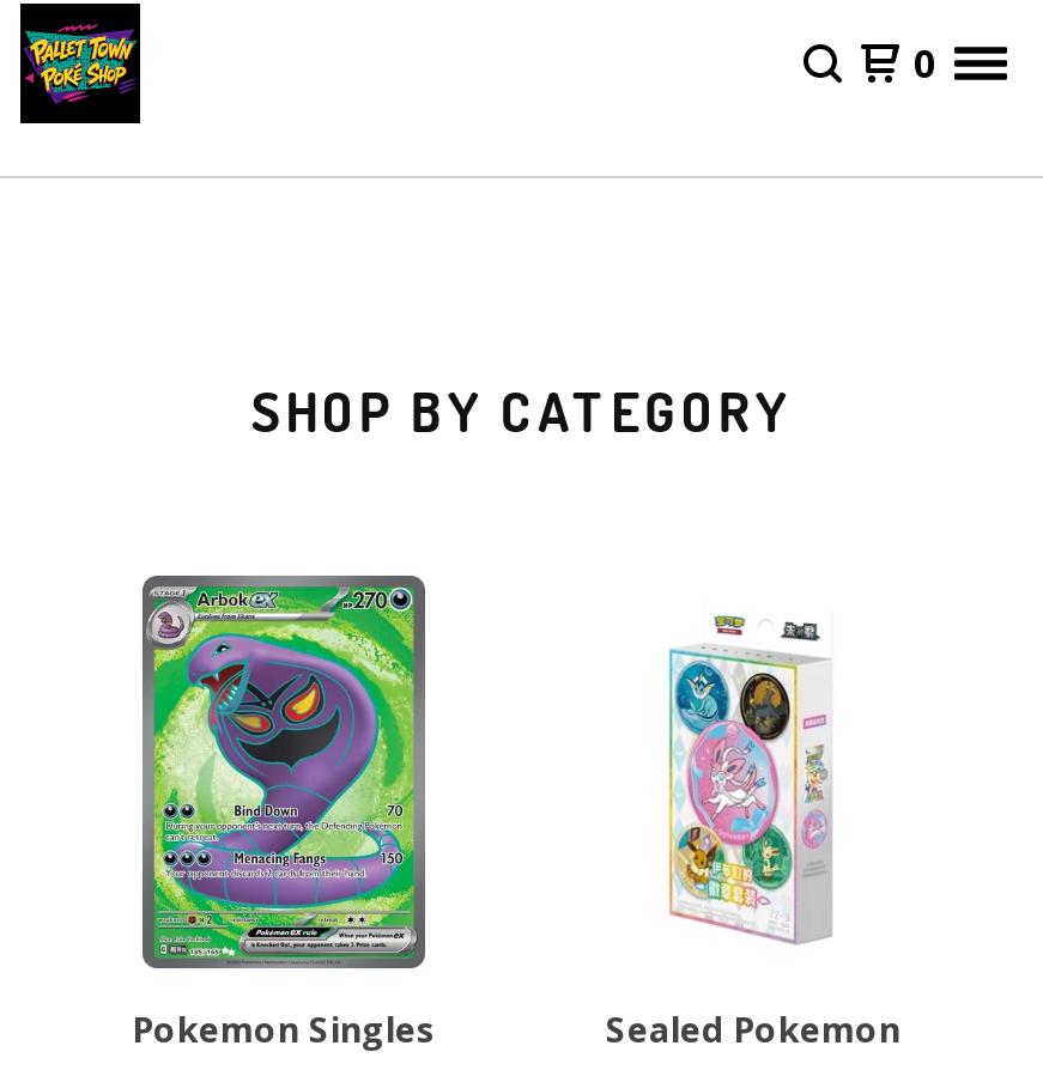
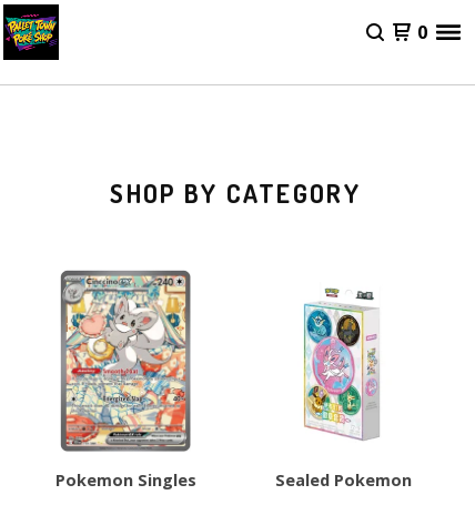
- [image]
+ [image]
